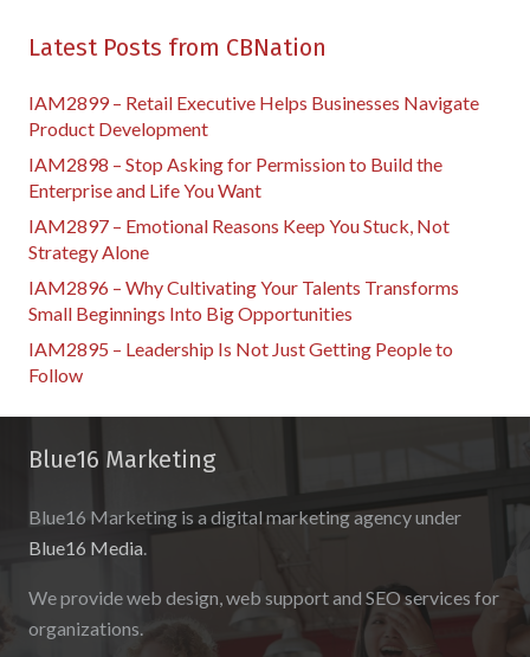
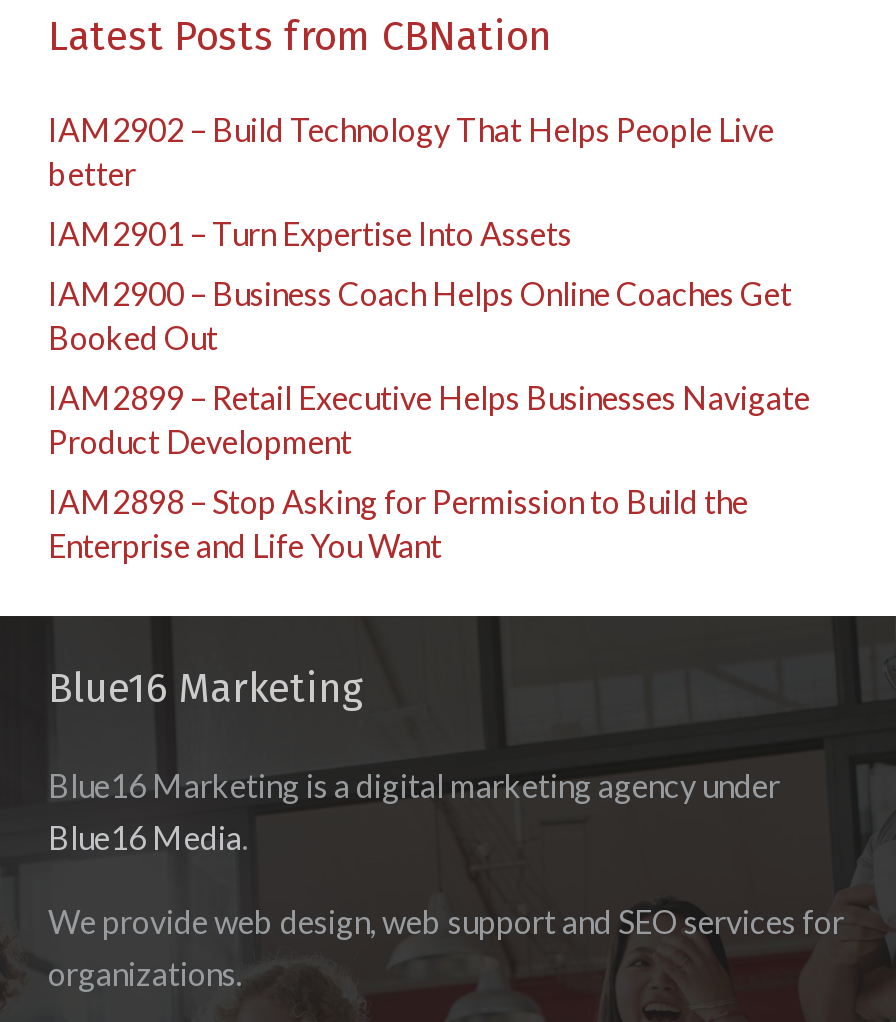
+ IAM2902 – Build Technology That Helps People Live
+ better
+ IAM2901 – Turn Expertise Into Assets
+ IAM2900 – Business Coach Helps Online Coaches Get
+ Booked Out

moved down: IAM2899 – Retail Executive Helps Businesses Navigate | Product Development | IAM2898 – Stop Asking for Permission to Build the | Enterprise and Life You Want

- IAM2897 – Emotional Reasons Keep You Stuck, Not
- Strategy Alone
- IAM2896 – Why Cultivating Your Talents Transforms
- Small Beginnings Into Big Opportunities
- IAM2895 – Leadership Is Not Just Getting People to
- Follow
